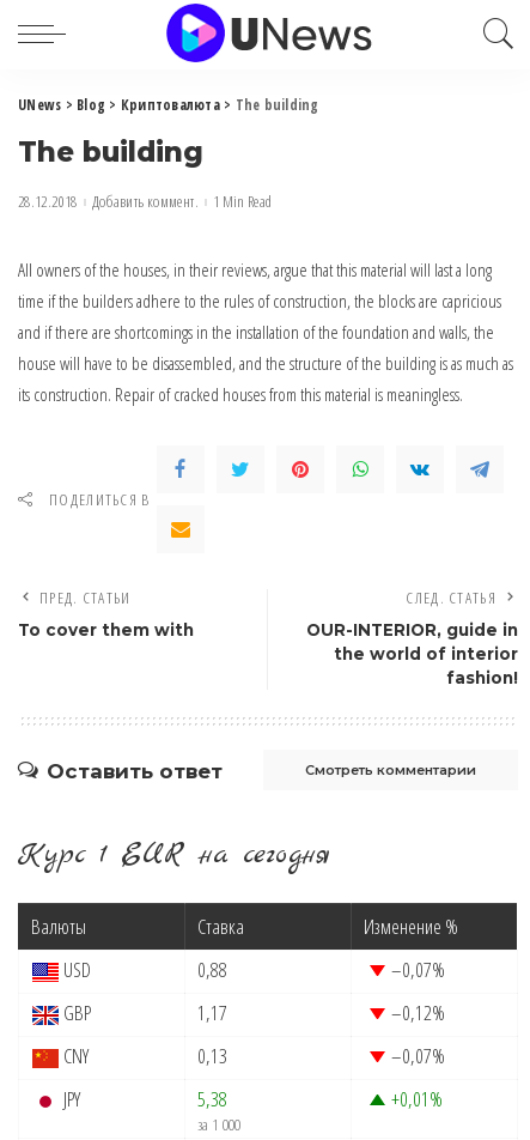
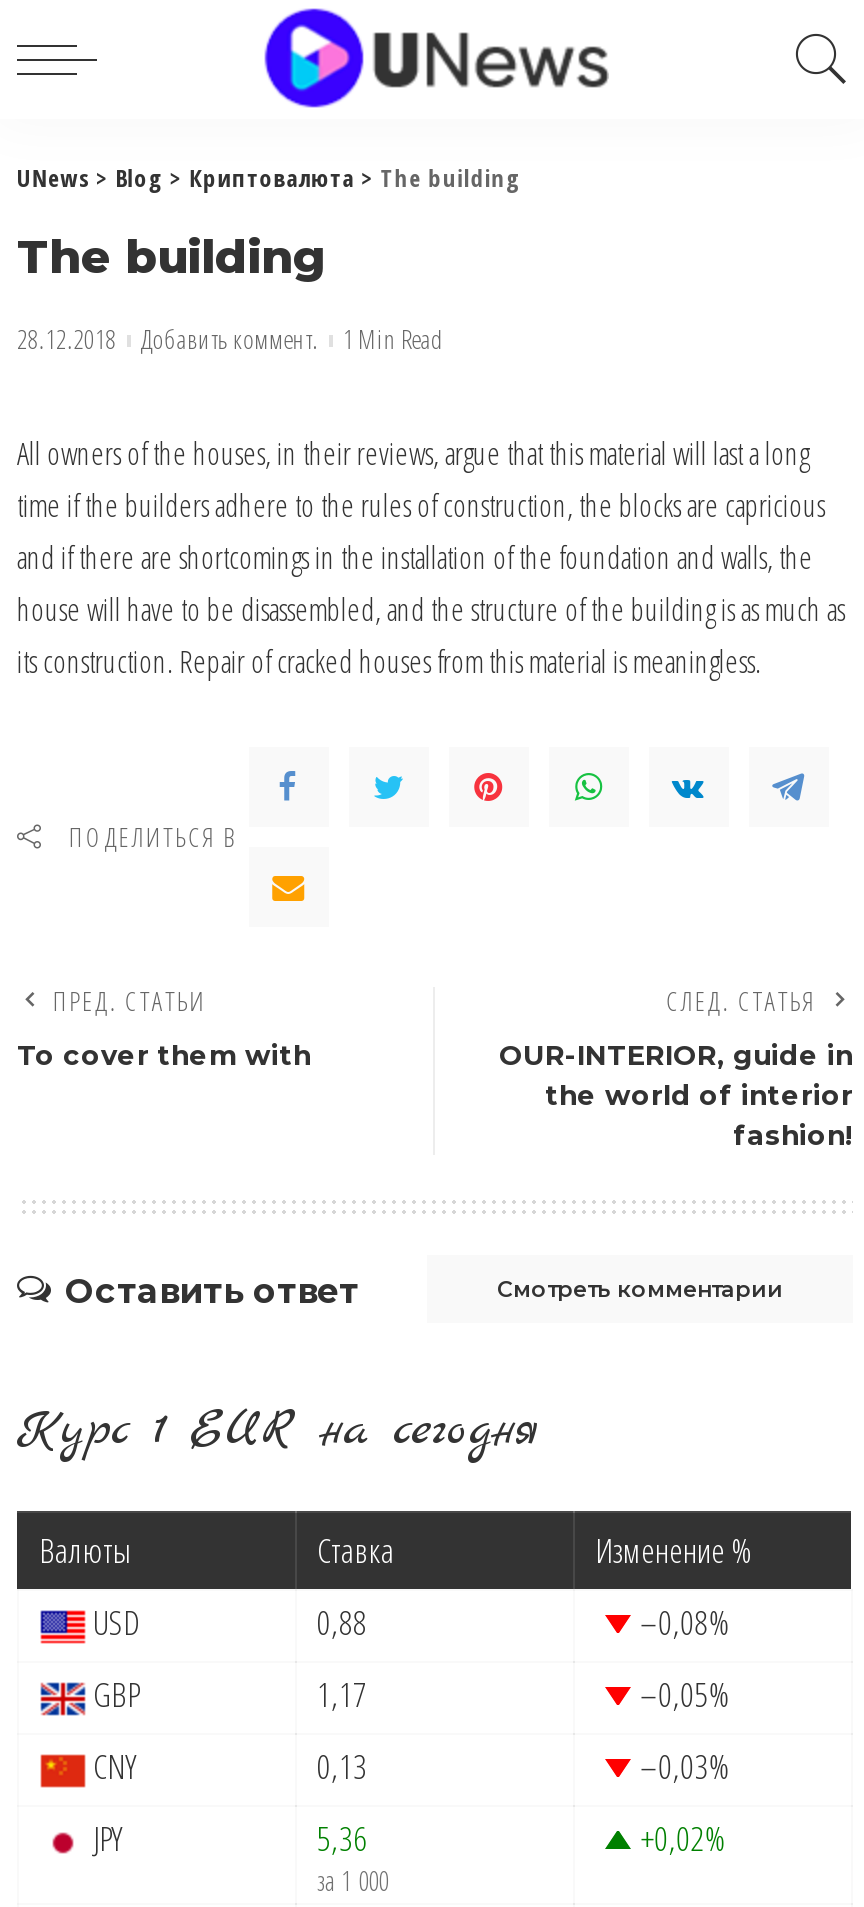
- –0,07%
+ –0,08%

- –0,12%
+ –0,05%

- –0,07%
+ –0,03%

- 5,38
+ 5,36

- +0,01%
+ +0,02%
